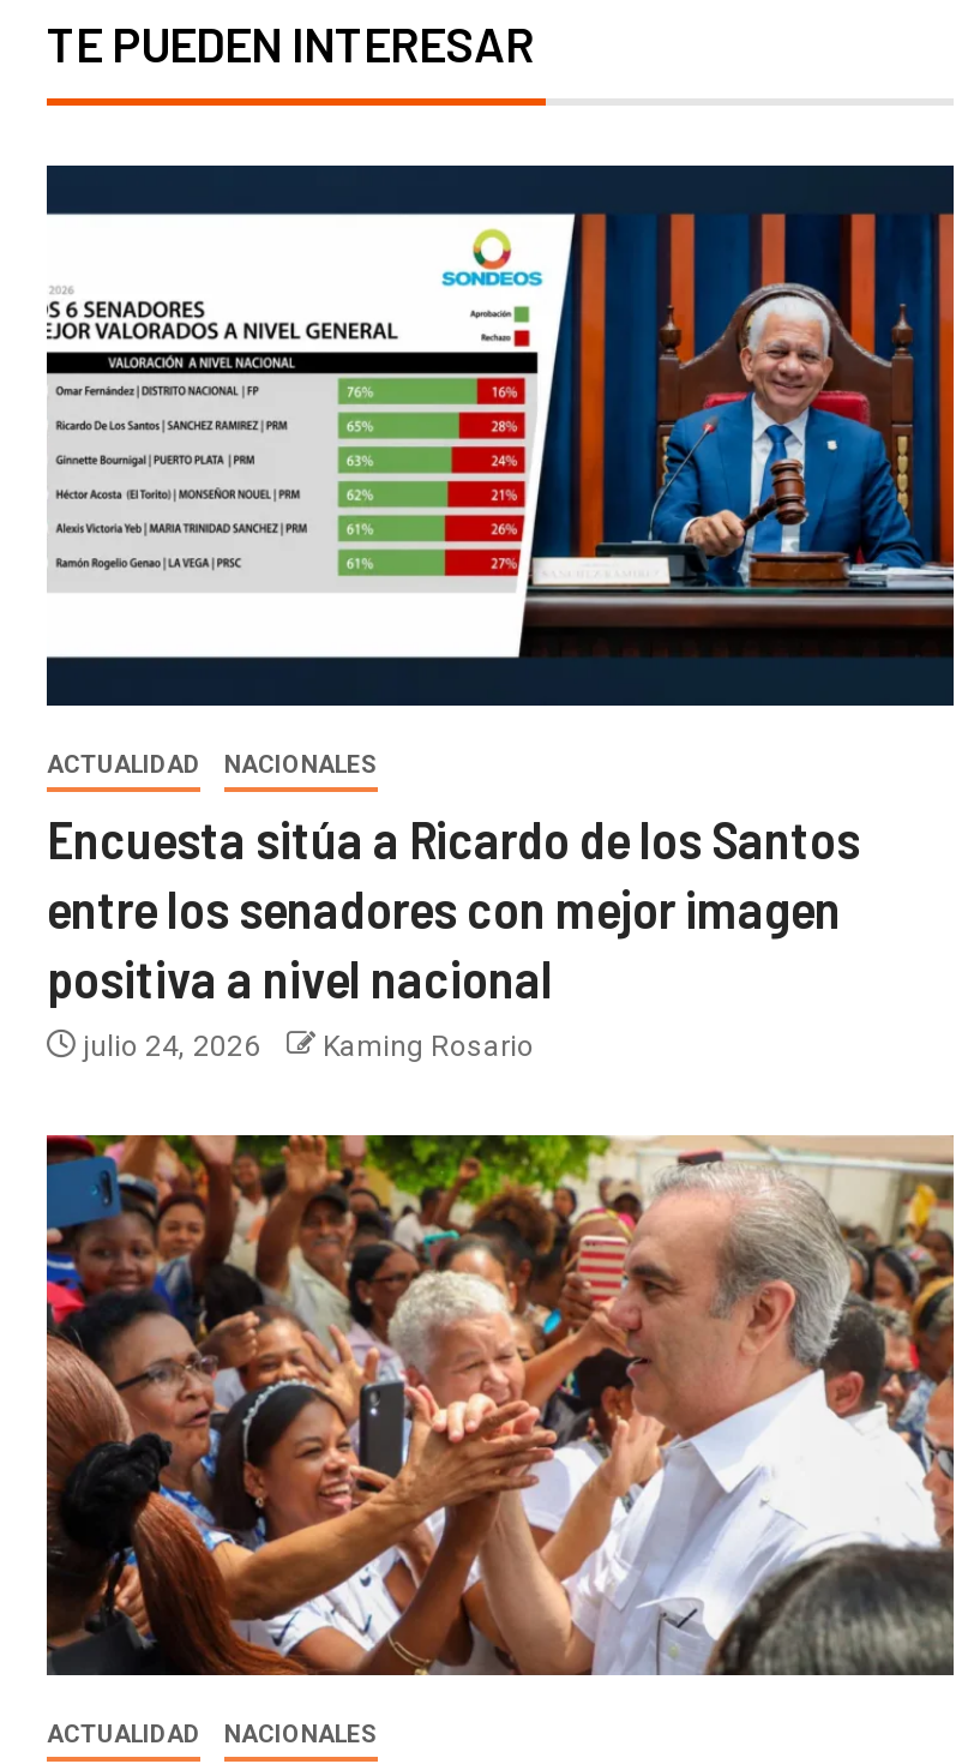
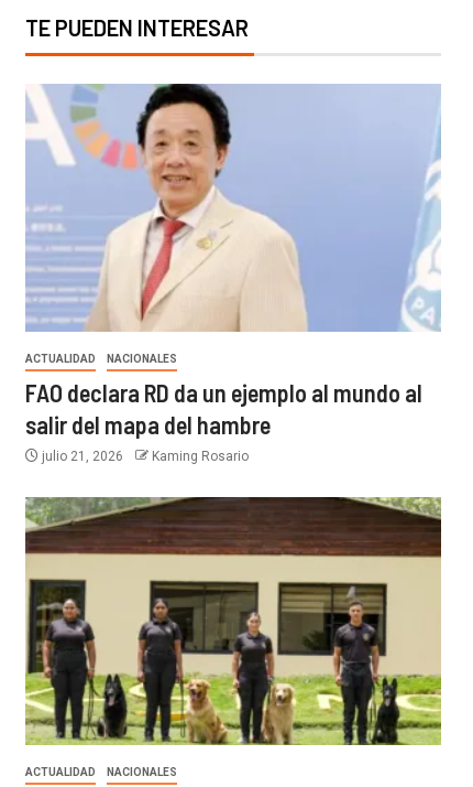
- [image]
+ [image]

- Encuesta sitúa a Ricardo de los Santos
- entre los senadores con mejor imagen
- positiva a nivel nacional
- julio 24, 2026
+ FAO declara RD da un ejemplo al mundo al
+ salir del mapa del hambre
+ julio 21, 2026

- [image]
+ [image]
